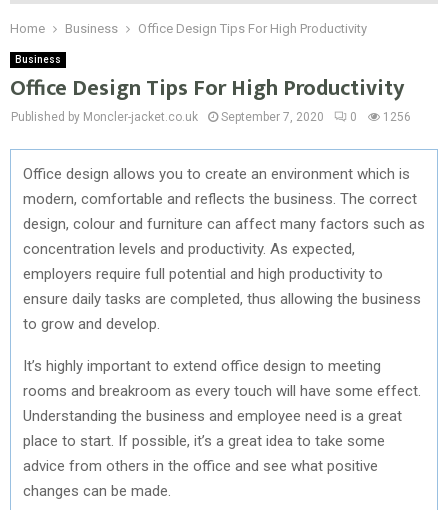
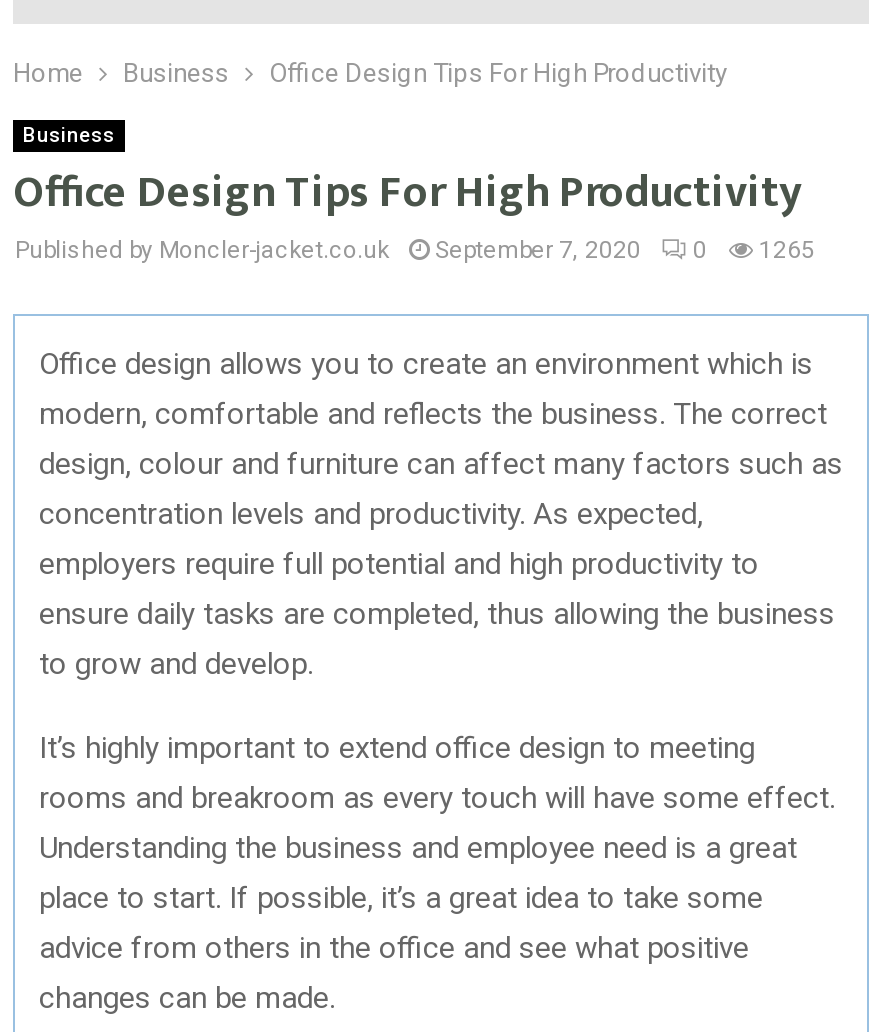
- Published by Moncler-jacket.co.uk September 7, 2020 0 1256
+ Published by Moncler-jacket.co.uk September 7, 2020 0 1265
